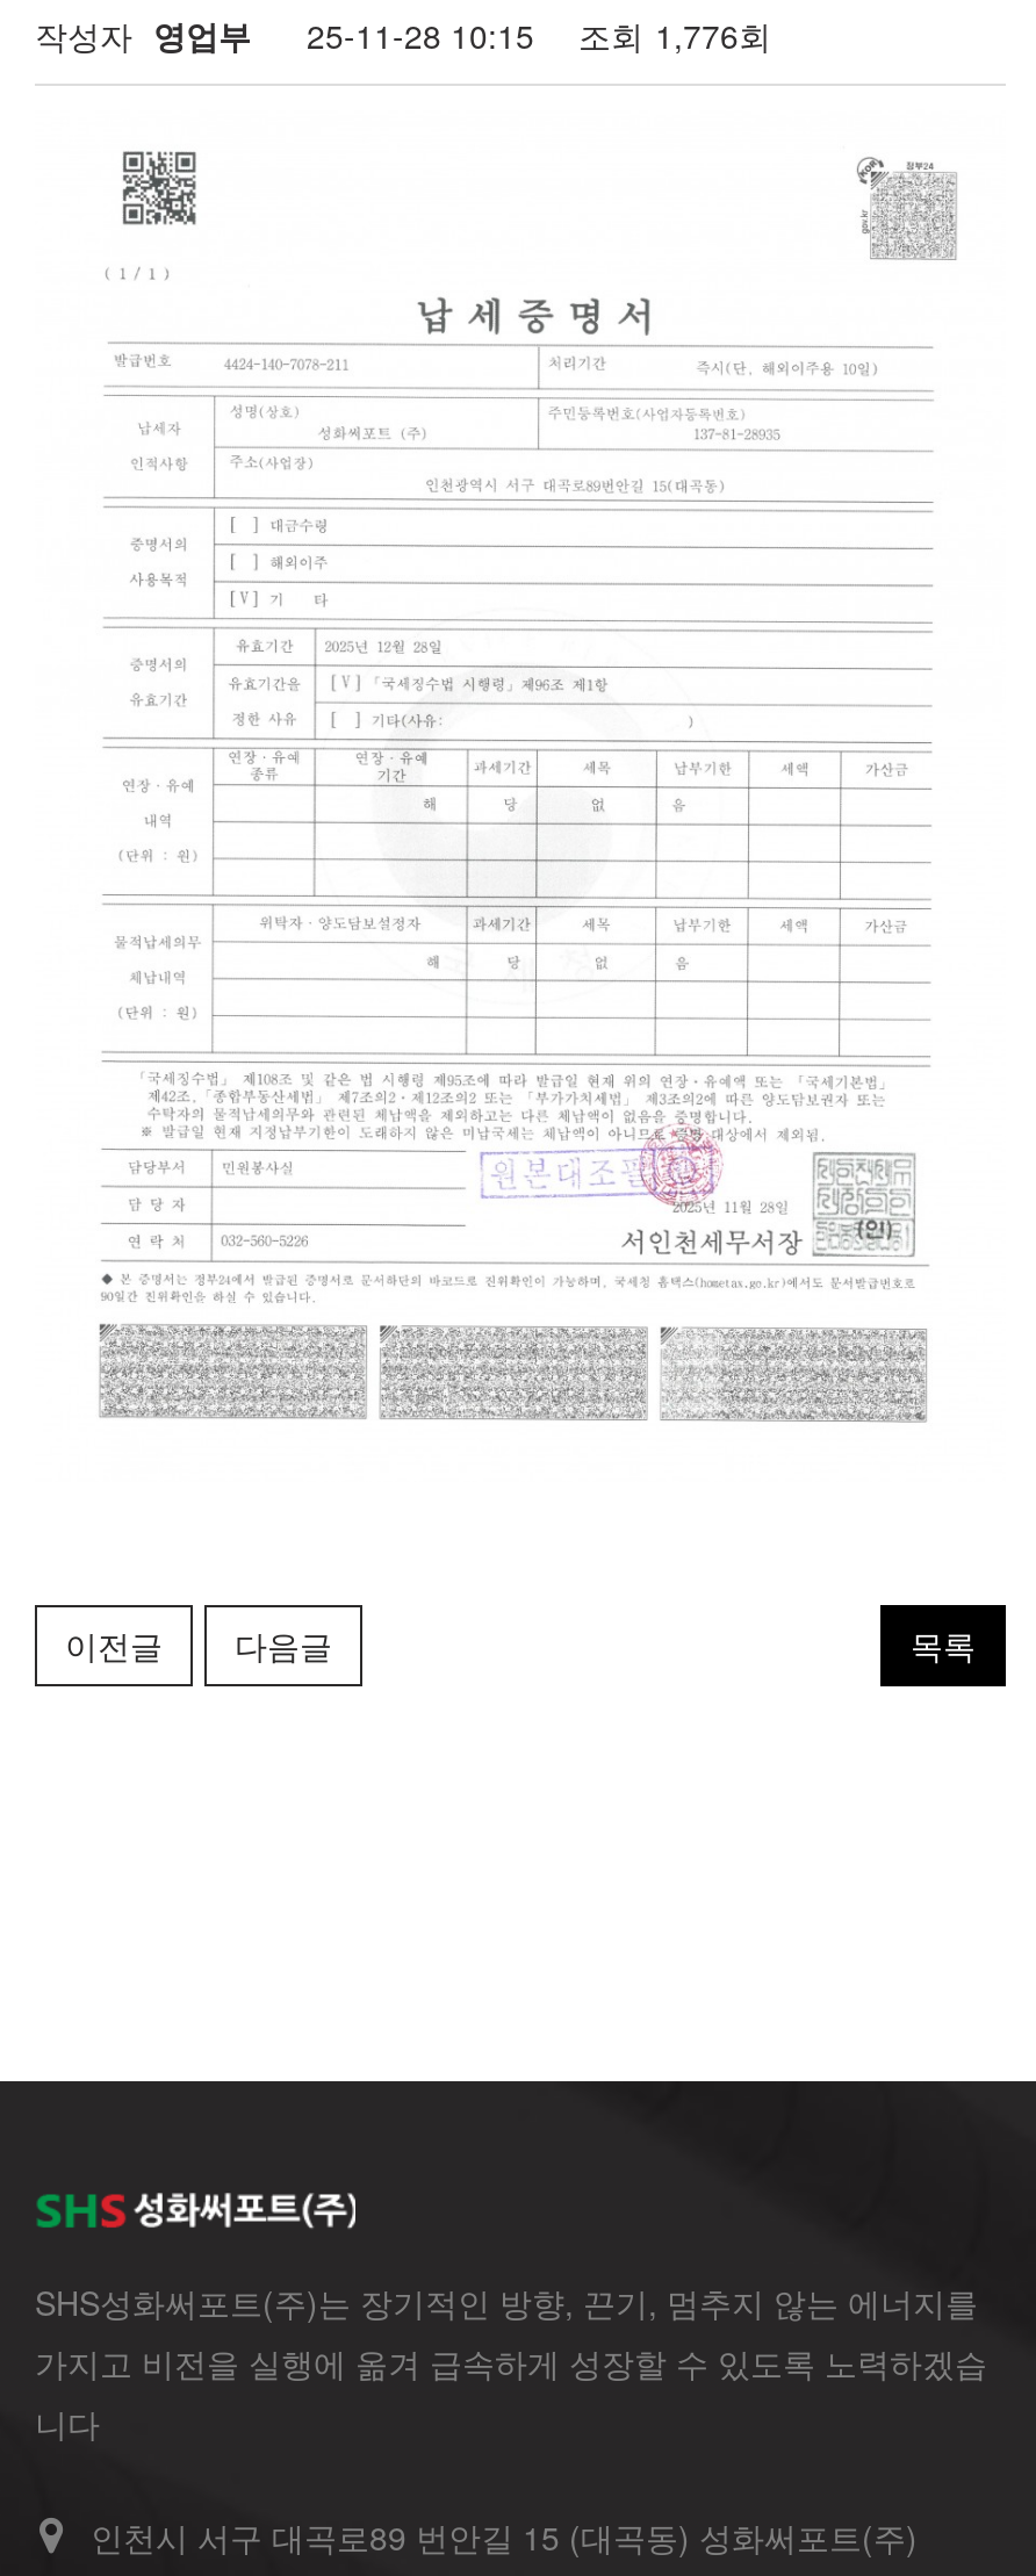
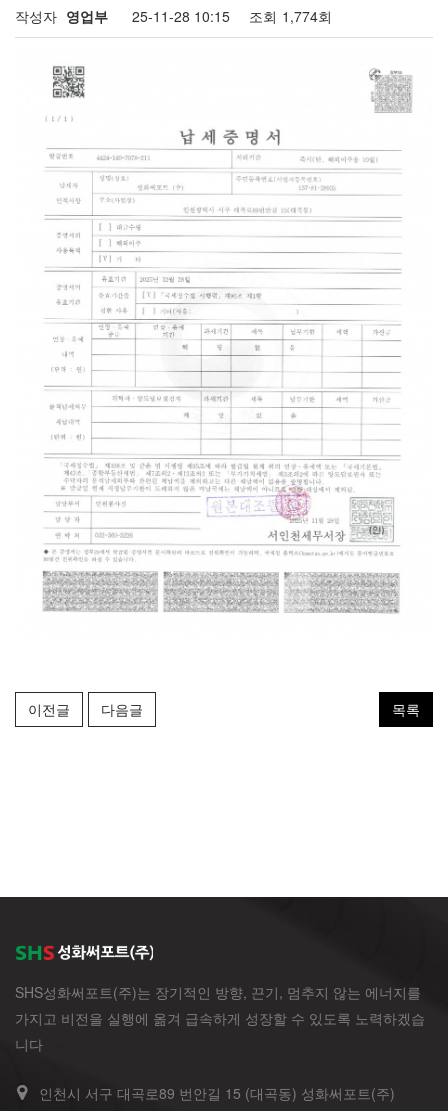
- 작성자 영업부 25-11-28 10:15 조회 1,776회
+ 작성자 영업부 25-11-28 10:15 조회 1,774회
